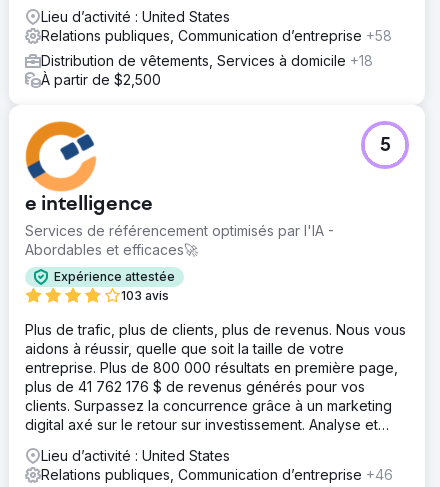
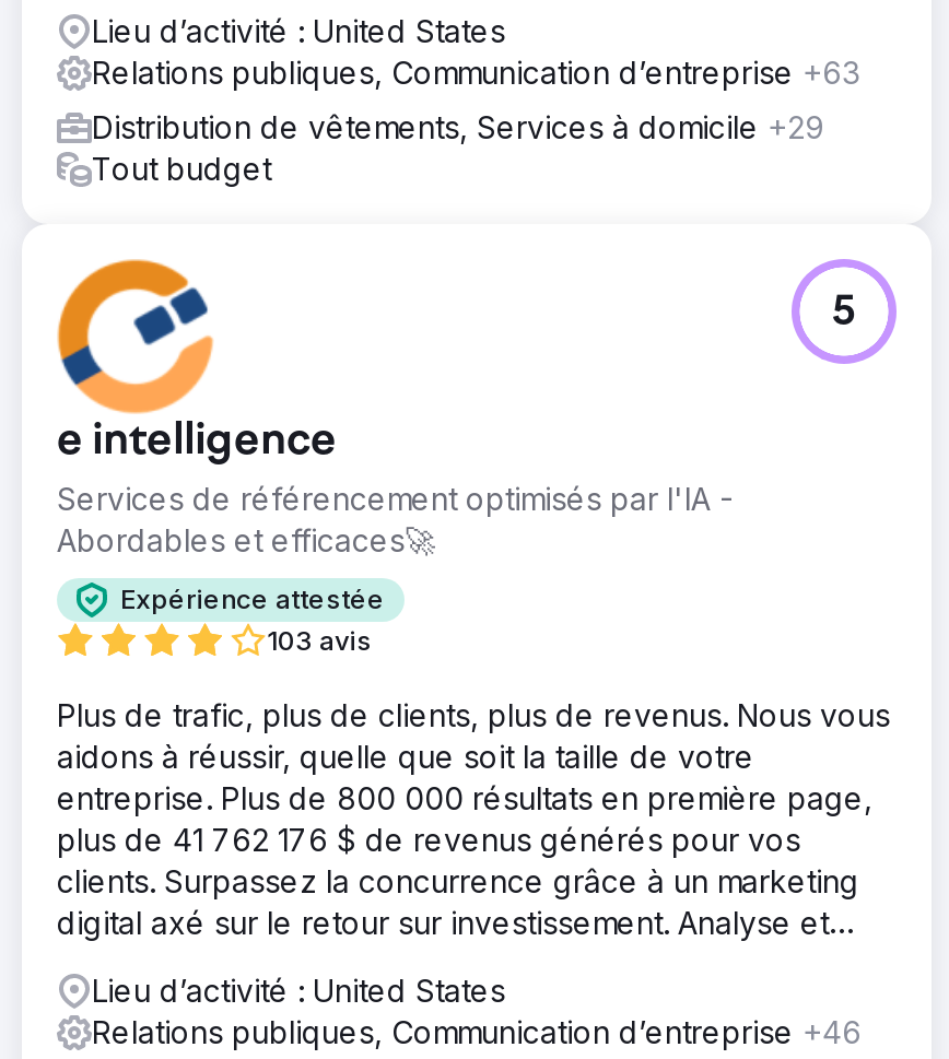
- Relations publiques, Communication d’entreprise +58
+ Relations publiques, Communication d’entreprise +63

- Distribution de vêtements, Services à domicile +18
- À partir de $2,500
+ Distribution de vêtements, Services à domicile +29
+ Tout budget
